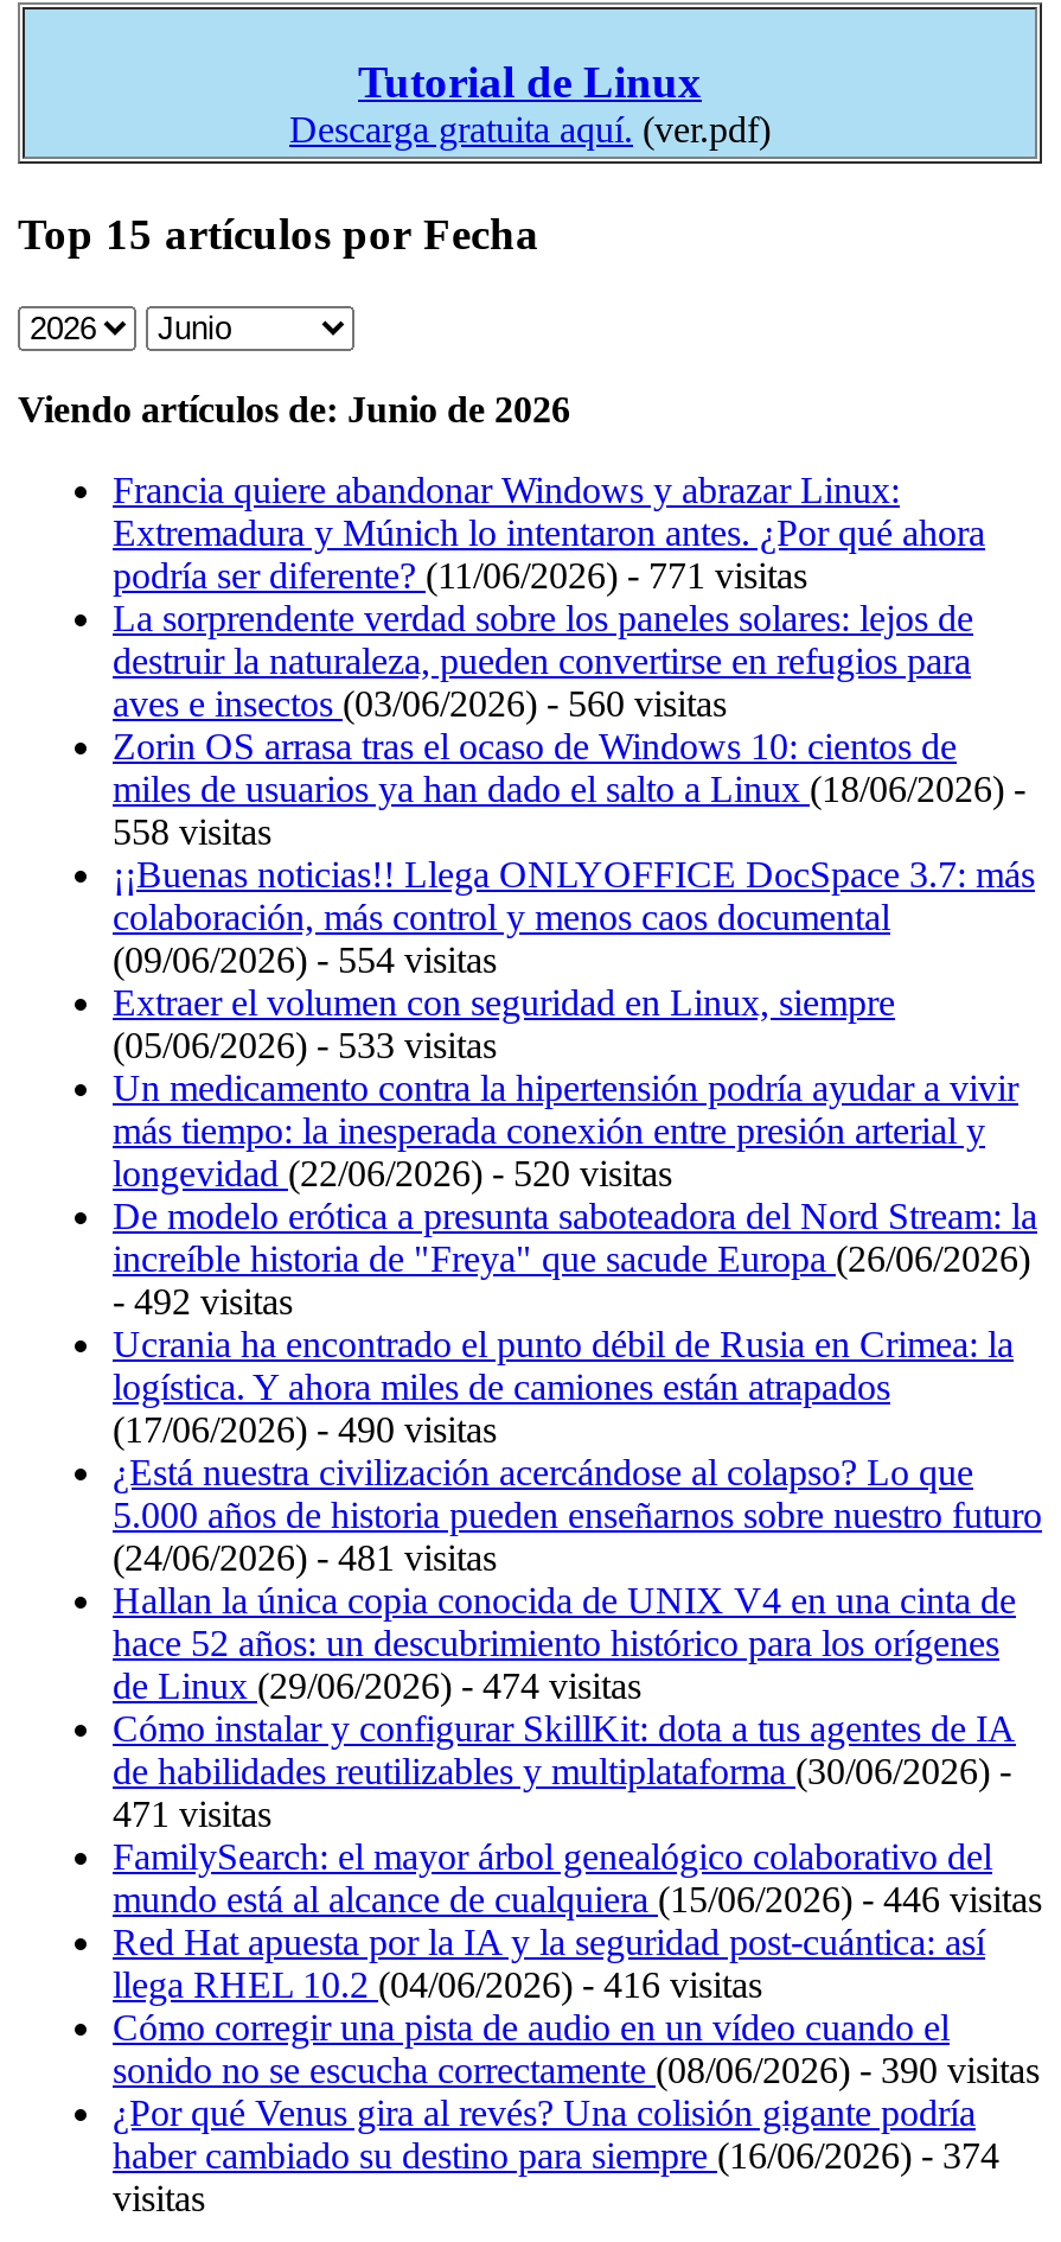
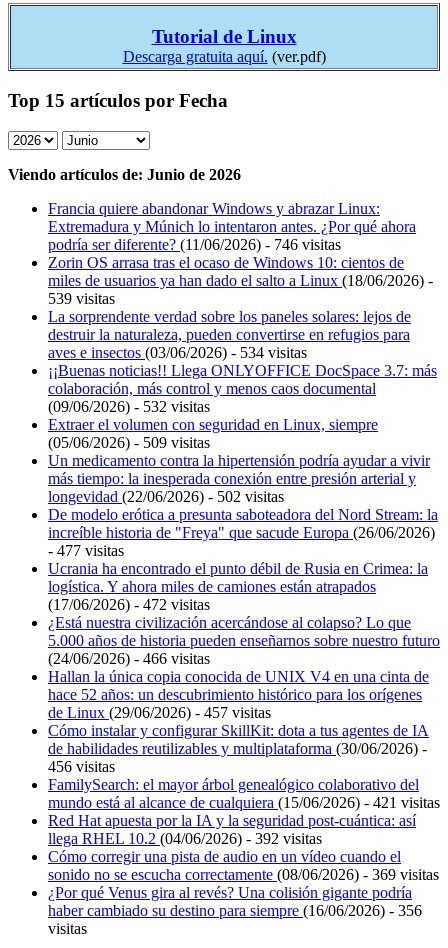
- podría ser diferente? (11/06/2026) - 771 visitas
- aves e insectos (03/06/2026) - 560 visitas
+ podría ser diferente? (11/06/2026) - 746 visitas

moved down: La sorprendente verdad sobre los paneles solares: lejos de | destruir la naturaleza, pueden convertirse en refugios para

moved up: Zorin OS arrasa tras el ocaso de Windows 10: cientos de | miles de usuarios ya han dado el salto a Linux (18/06/2026) -

- 558 visitas
+ 539 visitas
+ aves e insectos (03/06/2026) - 534 visitas

- (09/06/2026) - 554 visitas
+ (09/06/2026) - 532 visitas

- (05/06/2026) - 533 visitas
+ (05/06/2026) - 509 visitas

- longevidad (22/06/2026) - 520 visitas
+ longevidad (22/06/2026) - 502 visitas

- - 492 visitas
+ - 477 visitas

- (17/06/2026) - 490 visitas
+ (17/06/2026) - 472 visitas

- (24/06/2026) - 481 visitas
+ (24/06/2026) - 466 visitas

- de Linux (29/06/2026) - 474 visitas
+ de Linux (29/06/2026) - 457 visitas

- 471 visitas
+ 456 visitas

- mundo está al alcance de cualquiera (15/06/2026) - 446 visitas
+ mundo está al alcance de cualquiera (15/06/2026) - 421 visitas

- llega RHEL 10.2(04/06/2026) - 416 visitas
+ llega RHEL 10.2(04/06/2026) - 392 visitas

- sonido no se escucha correctamente (08/06/2026) - 390 visitas
+ sonido no se escucha correctamente (08/06/2026) - 369 visitas

- haber cambiado su destino para siempre (16/06/2026) - 374
+ haber cambiado su destino para siempre (16/06/2026) - 356
